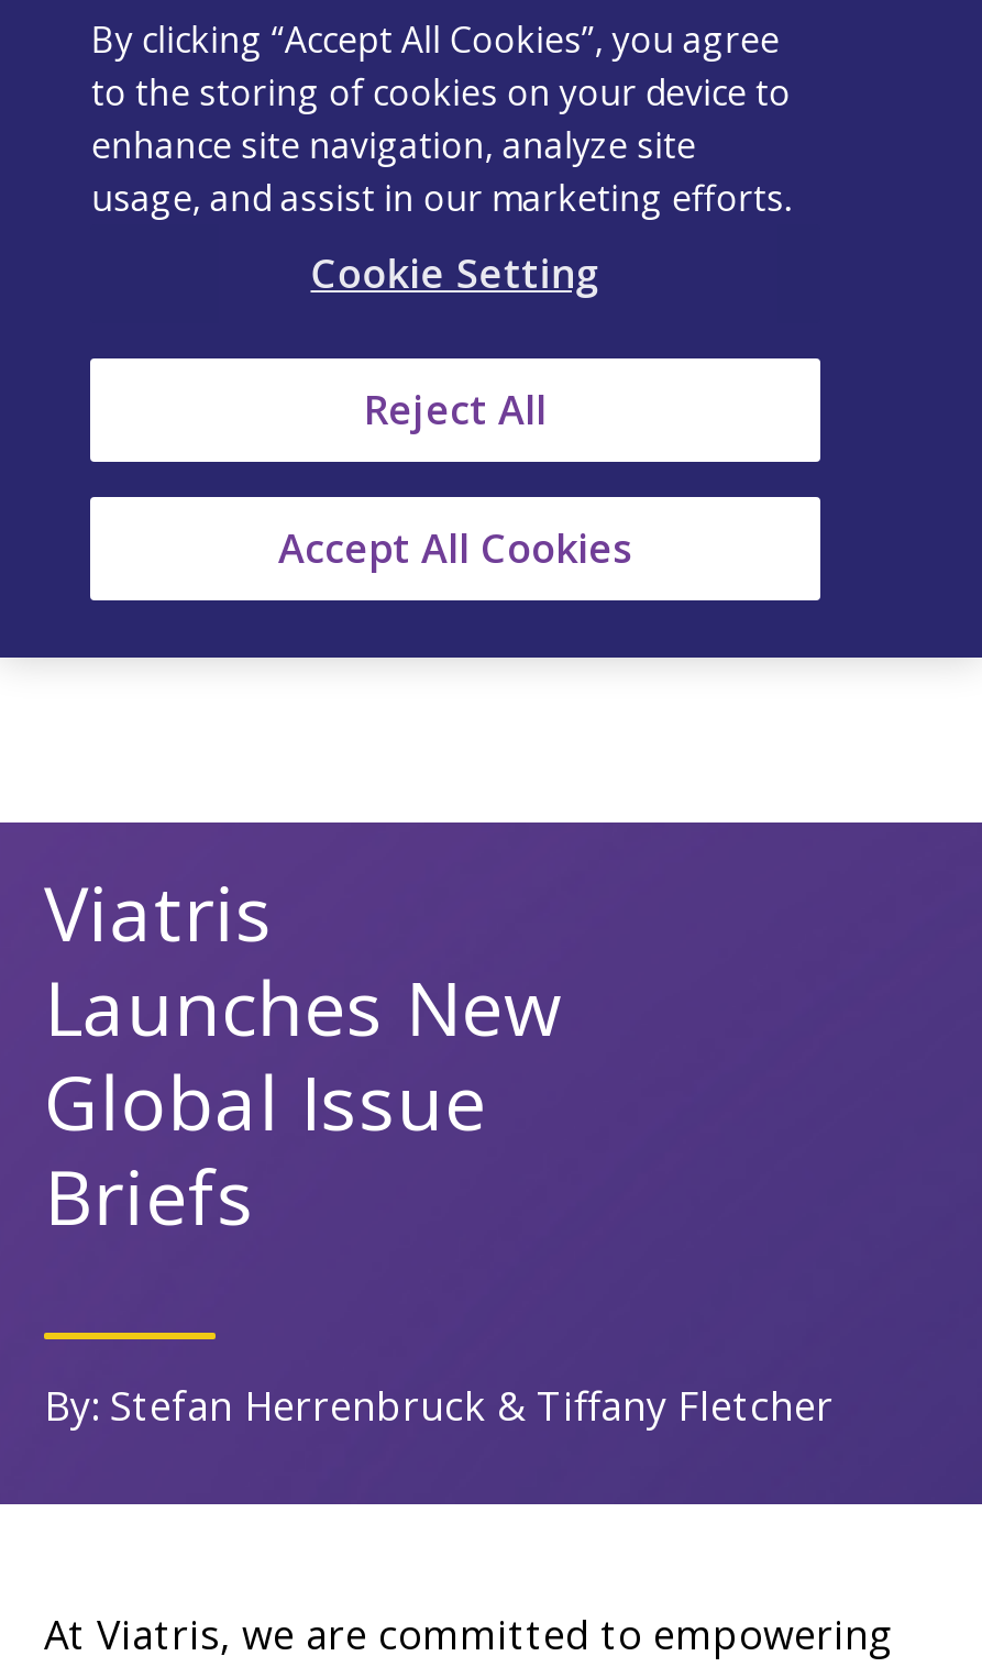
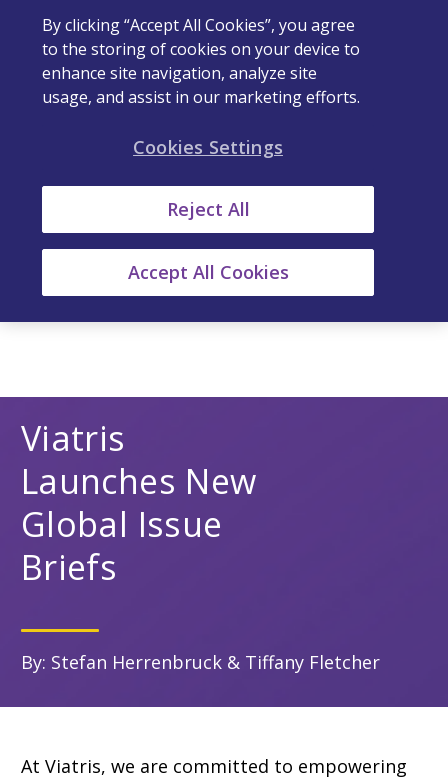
- Cookie Setting
+ Cookies Settings
